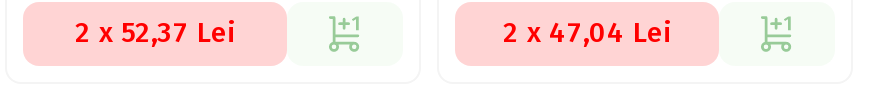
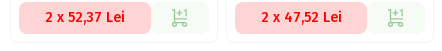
- 2 x 47,04 Lei
+ 2 x 47,52 Lei
